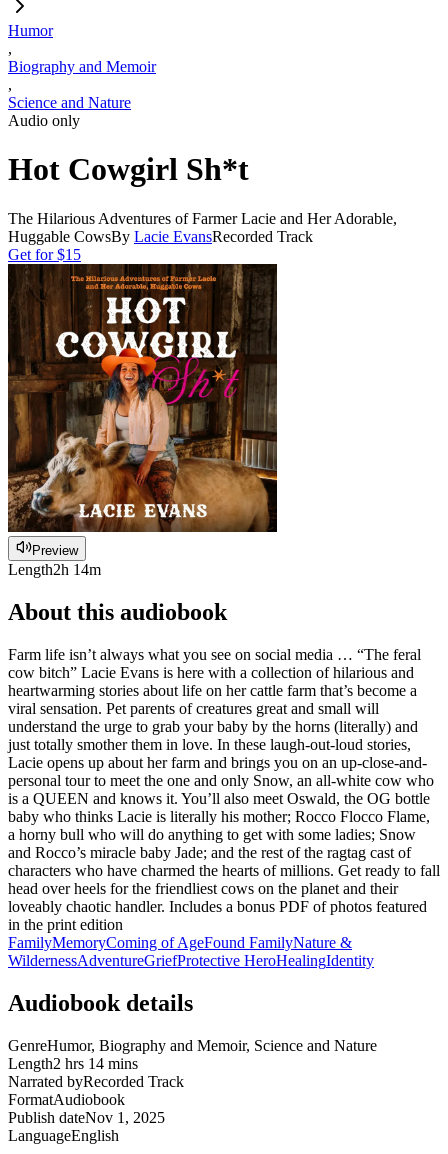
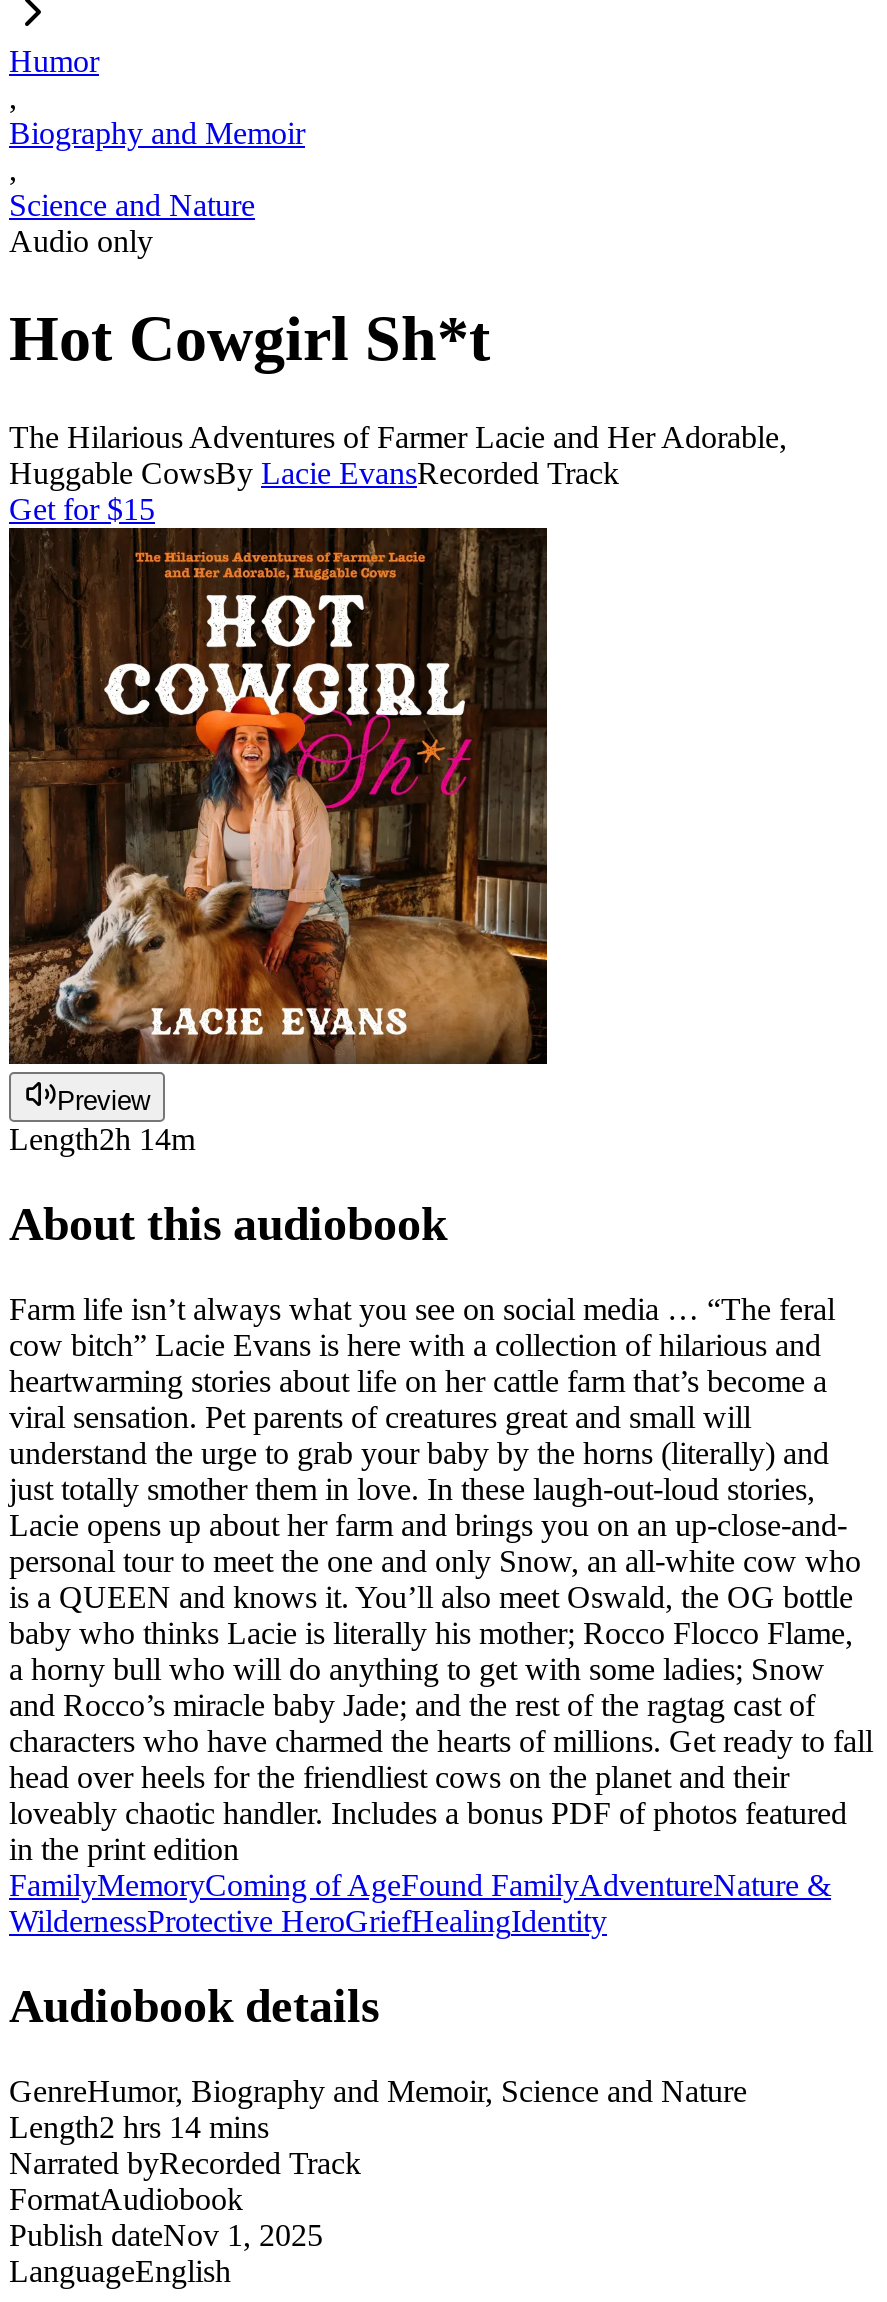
- FamilyMemoryComing of AgeFound FamilyNature &
- WildernessAdventureGriefProtective HeroHealingIdentity
+ FamilyMemoryComing of AgeFound FamilyAdventureNature &
+ WildernessProtective HeroGriefHealingIdentity
